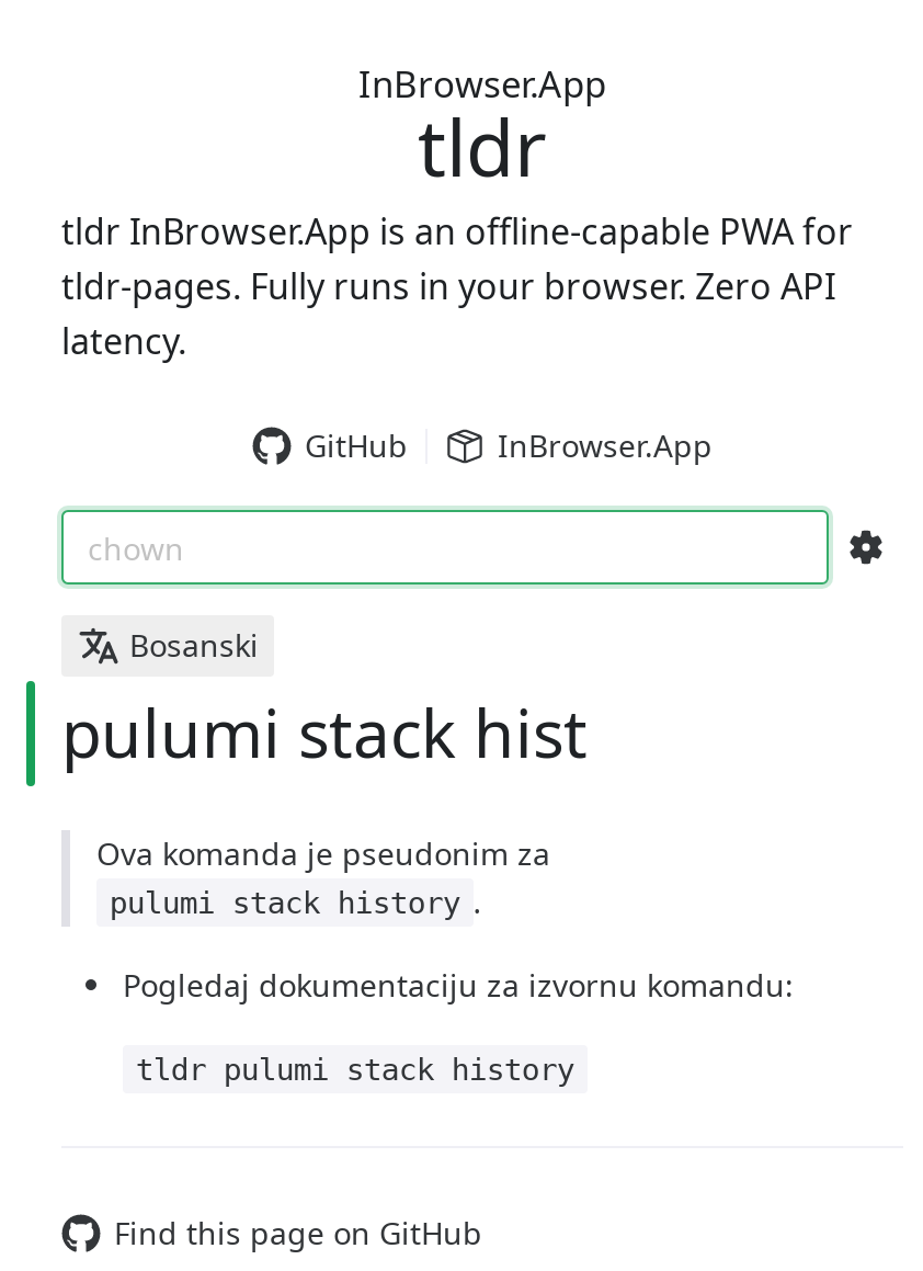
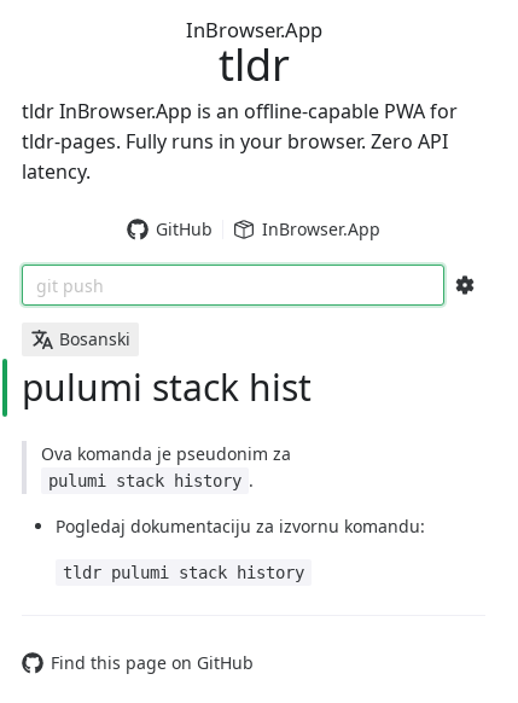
- chown
+ git push
